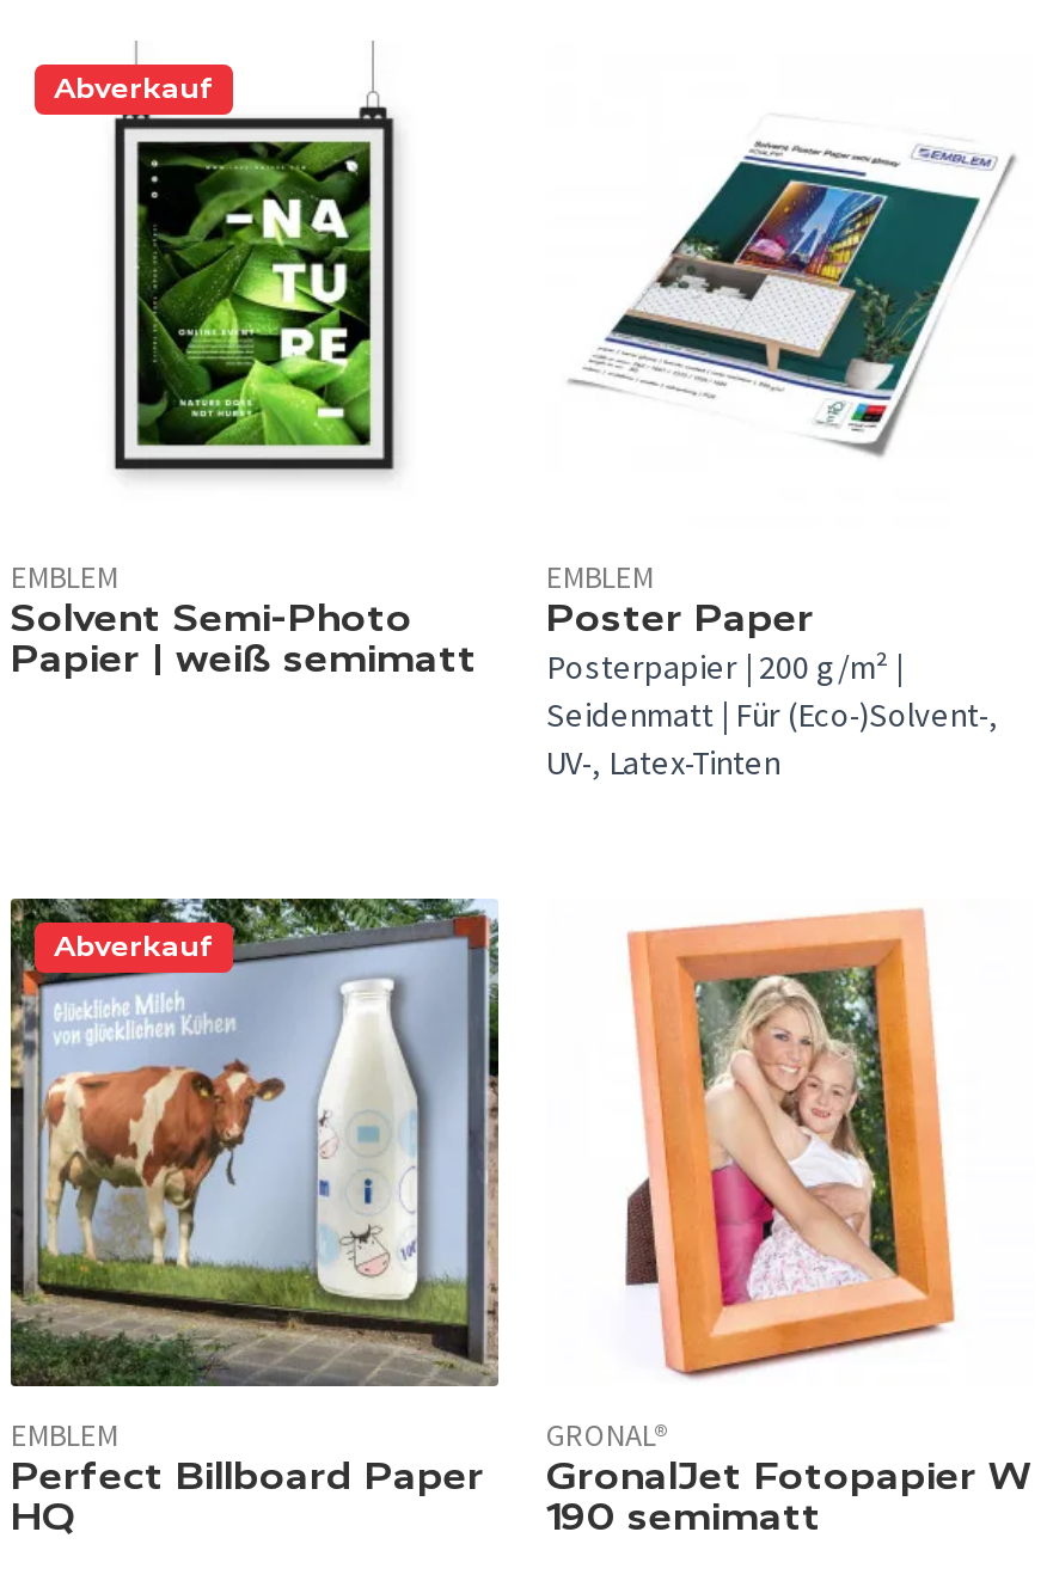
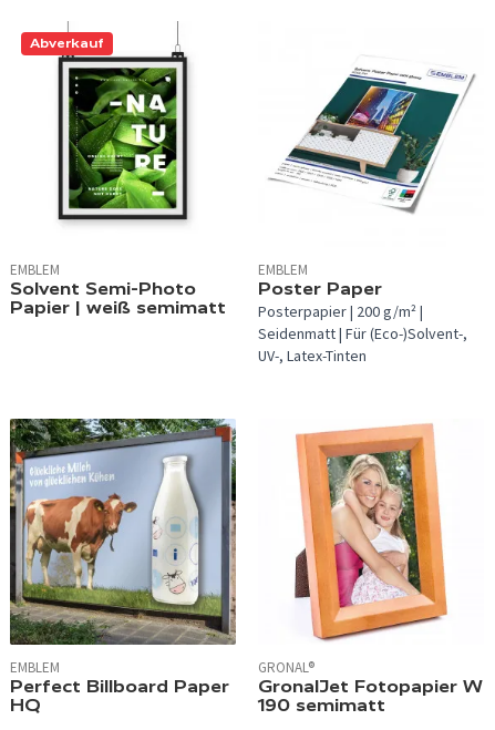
- Abverkauf
